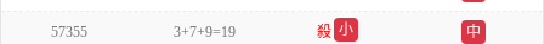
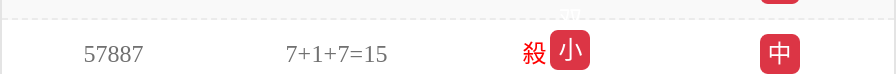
- 57355
+ 57887

- 3+7+9=19
+ 7+1+7=15
